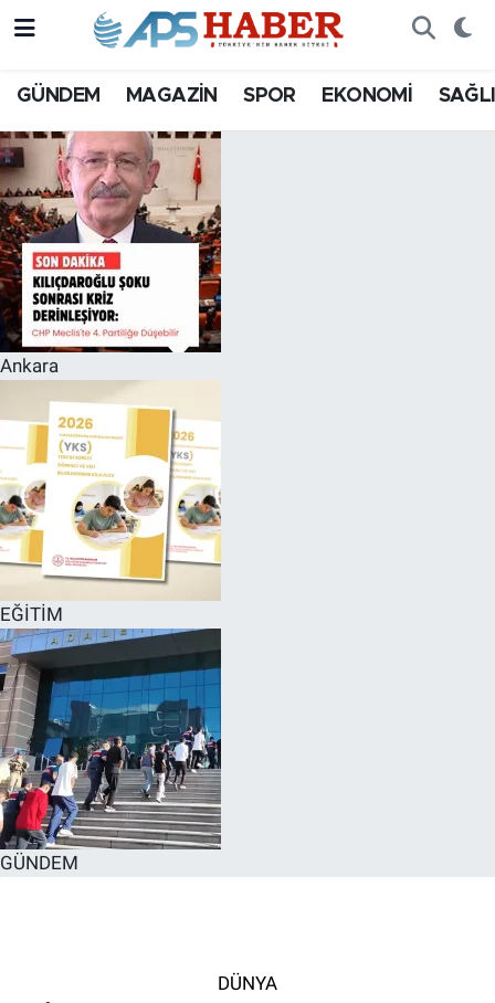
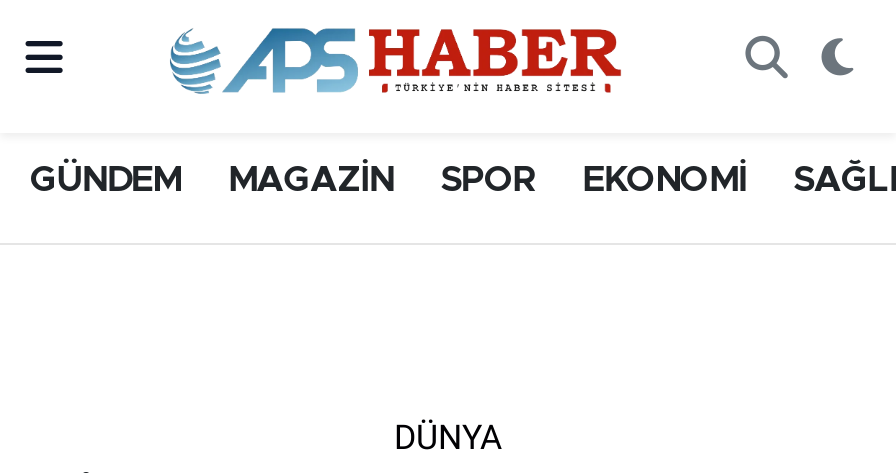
- [image]
- Ankara

- [image]
- EĞİTİM

- [image]
- GÜNDEM
